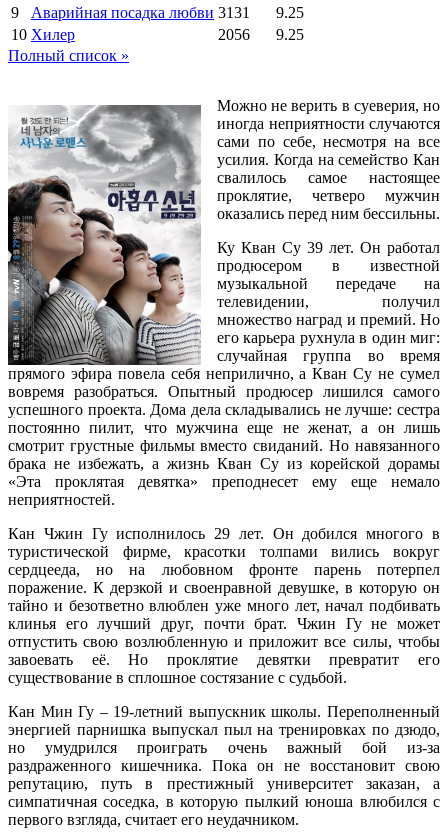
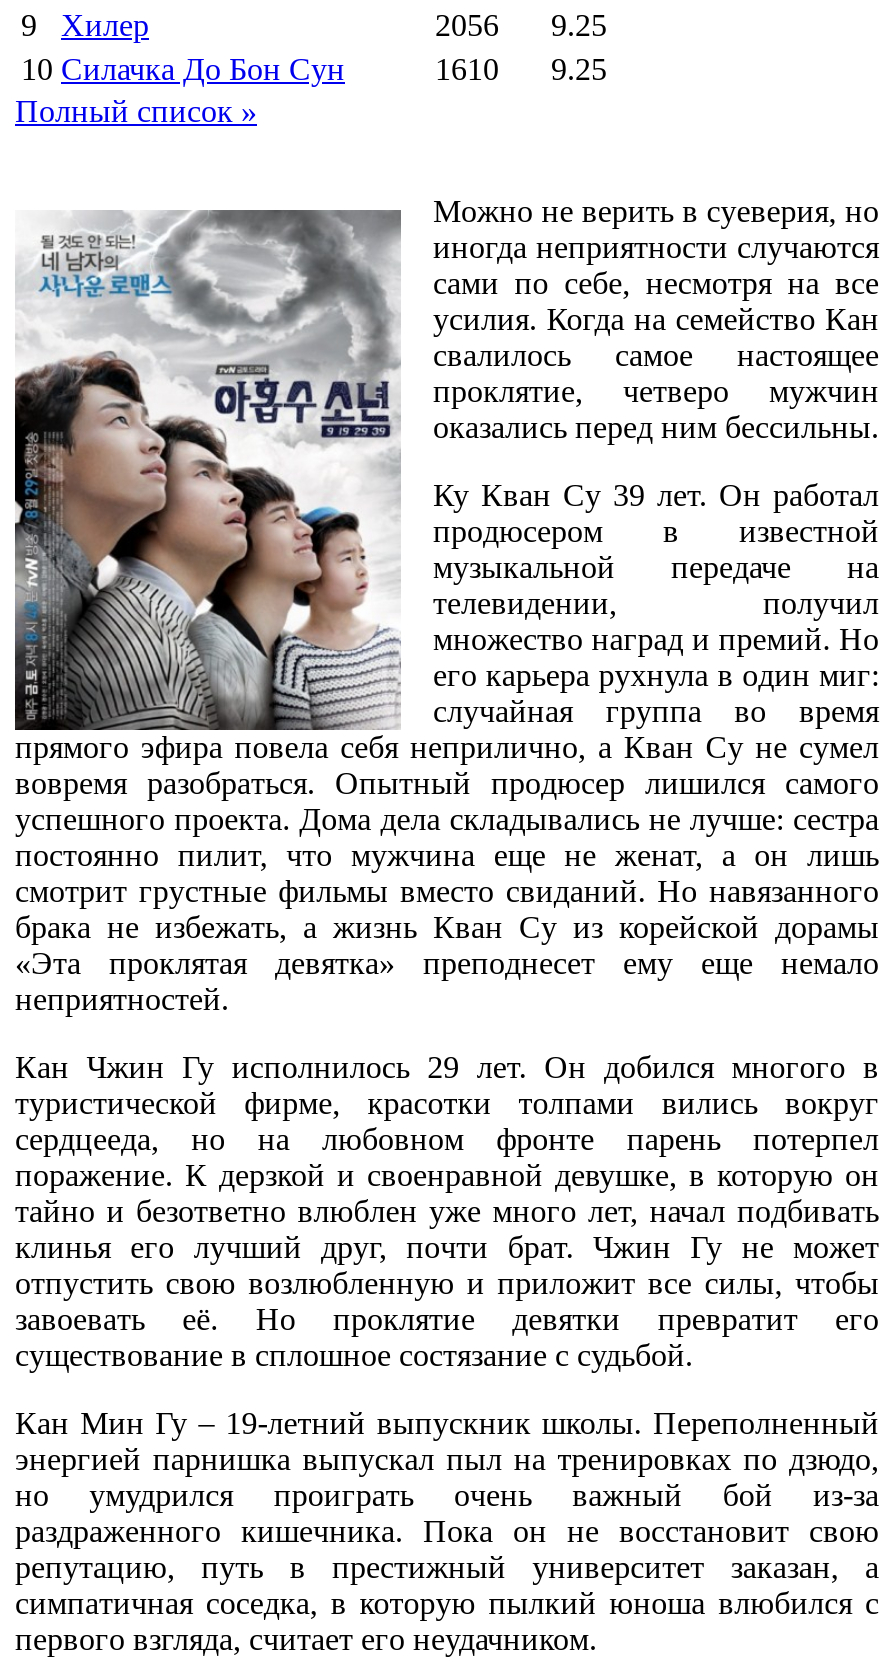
- Аварийная посадка любви 3131
+ Хилер
+ 2056

- 10 Хилер
- 2056
+ 10 Силачка До Бон Сун
+ 1610
